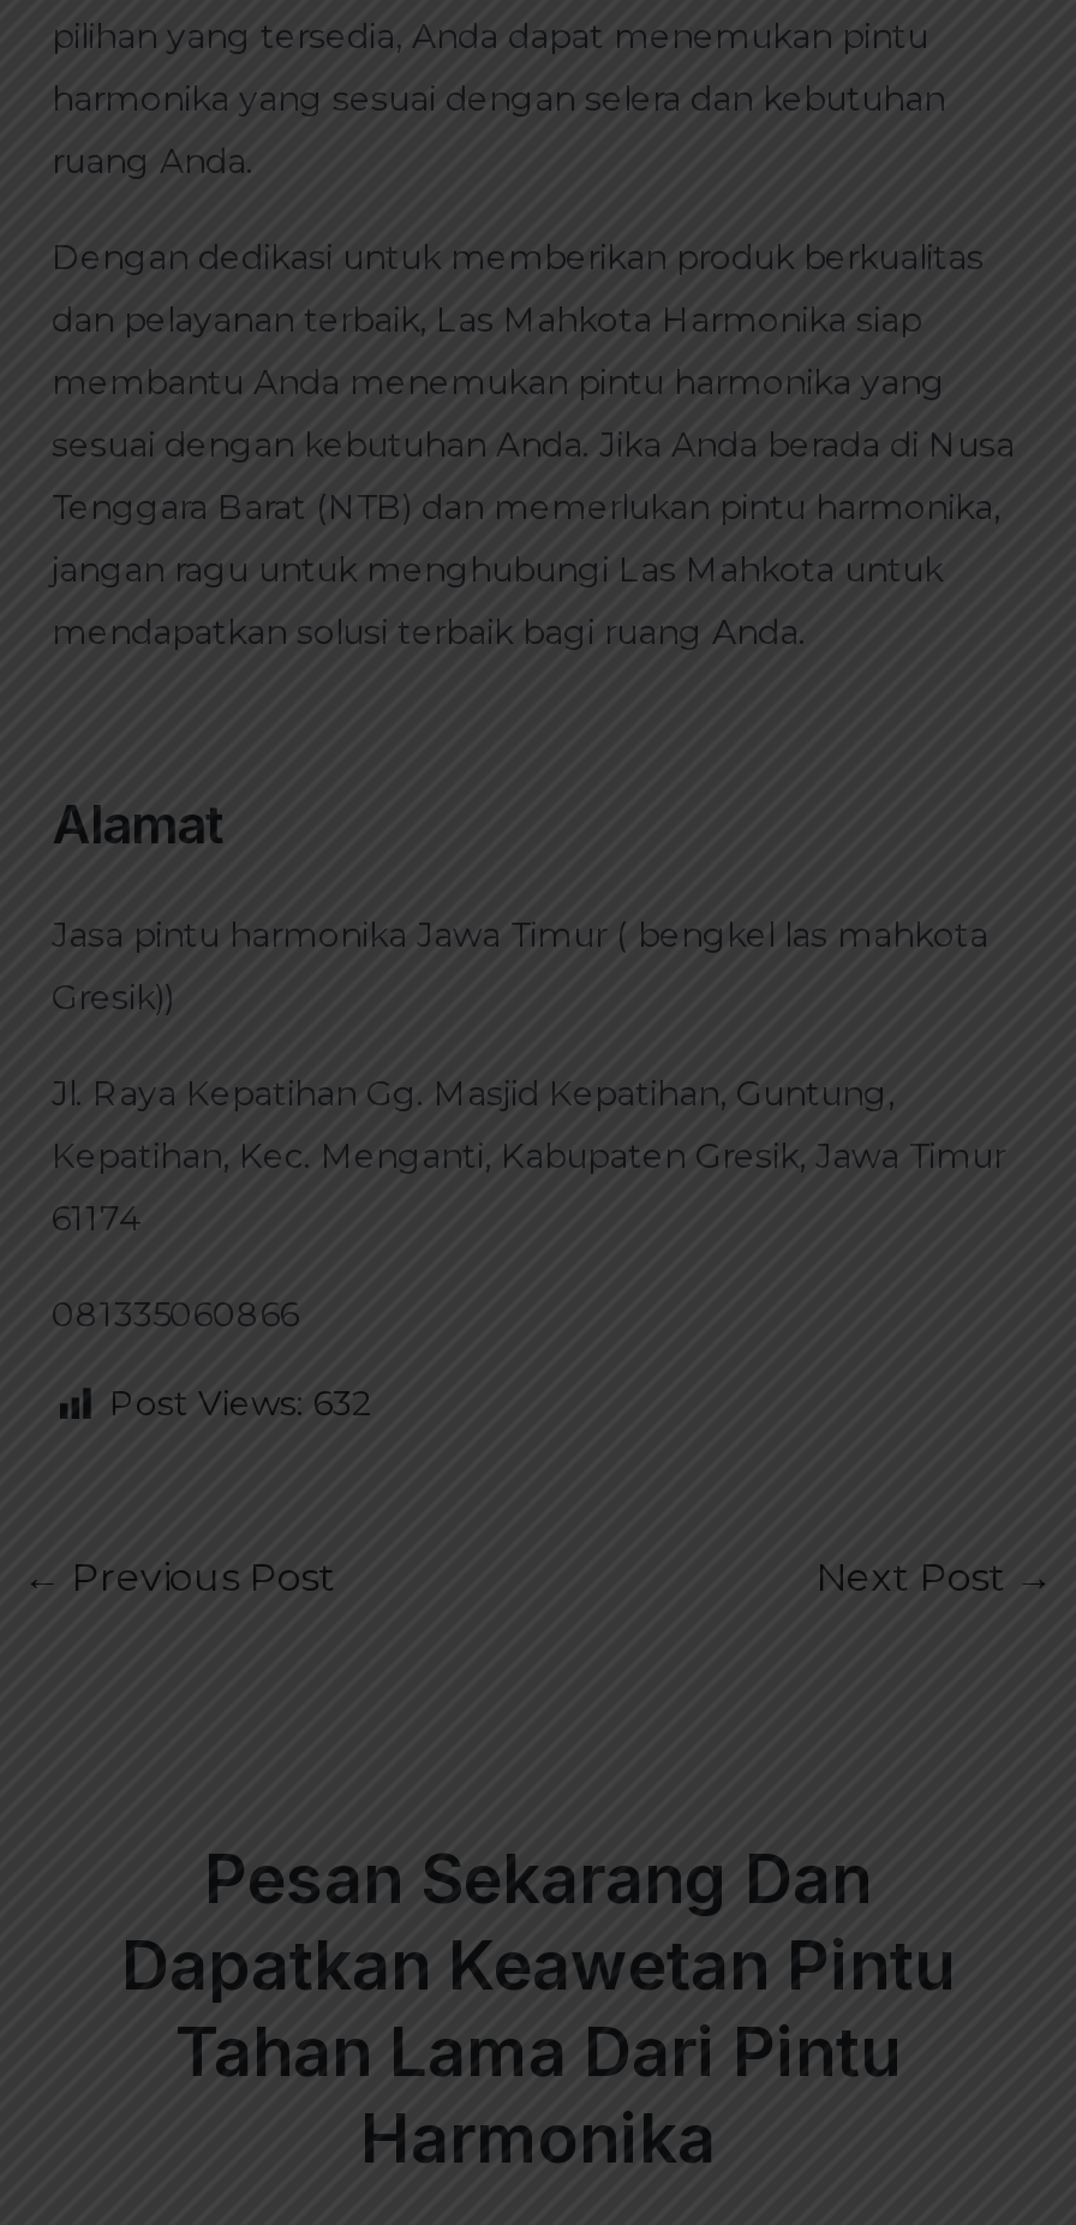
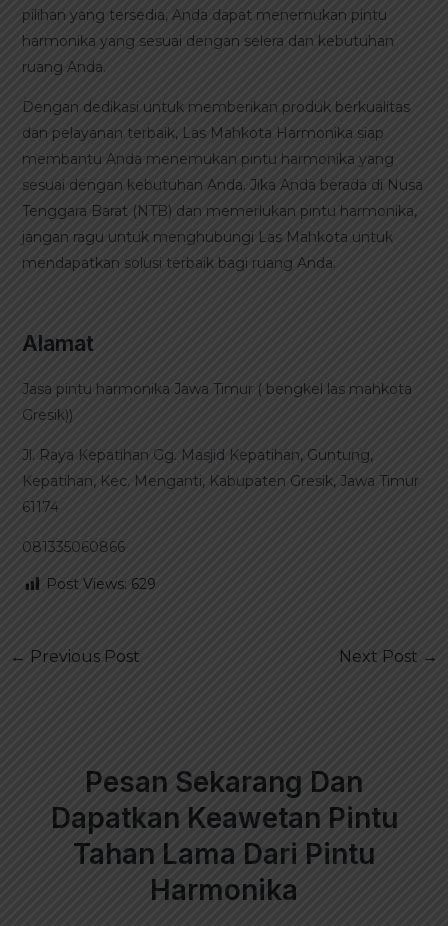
- Post Views: 632
+ Post Views: 629
